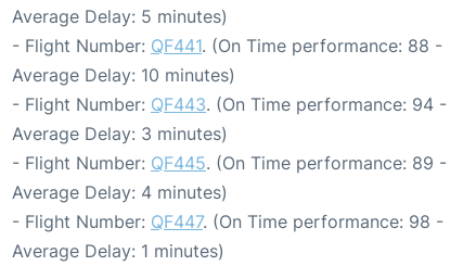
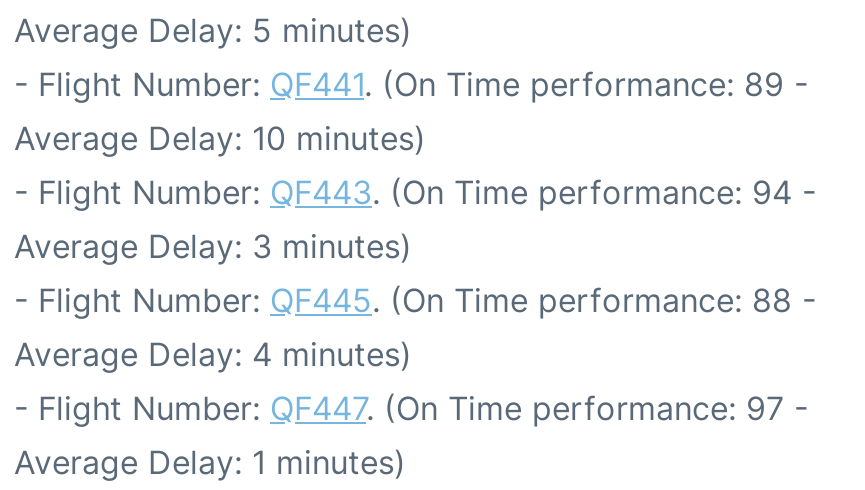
- - Flight Number: QF441. (On Time performance: 88 -
+ - Flight Number: QF441. (On Time performance: 89 -

- - Flight Number: QF445. (On Time performance: 89 -
+ - Flight Number: QF445. (On Time performance: 88 -

- - Flight Number: QF447. (On Time performance: 98 -
+ - Flight Number: QF447. (On Time performance: 97 -
